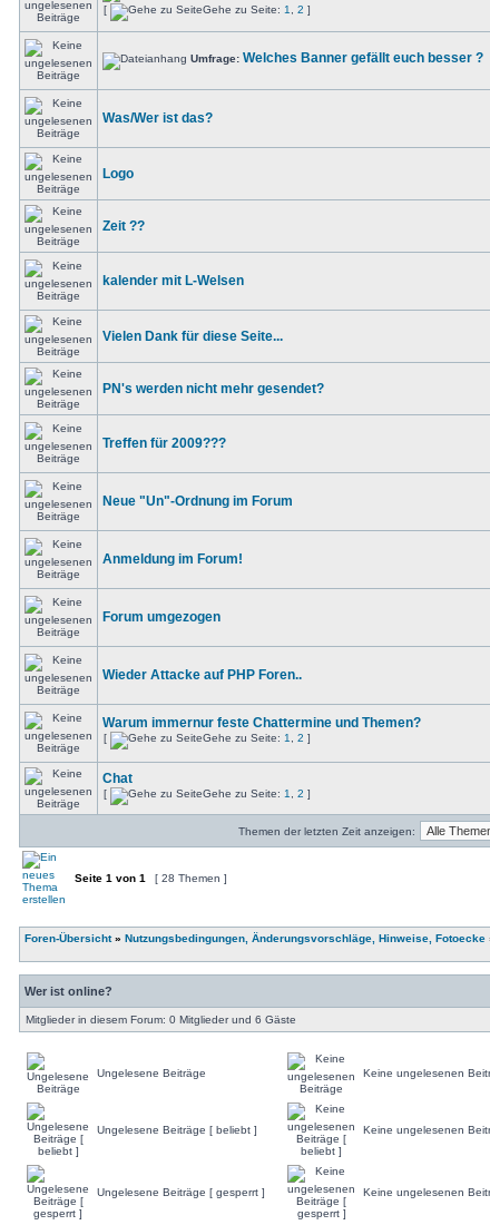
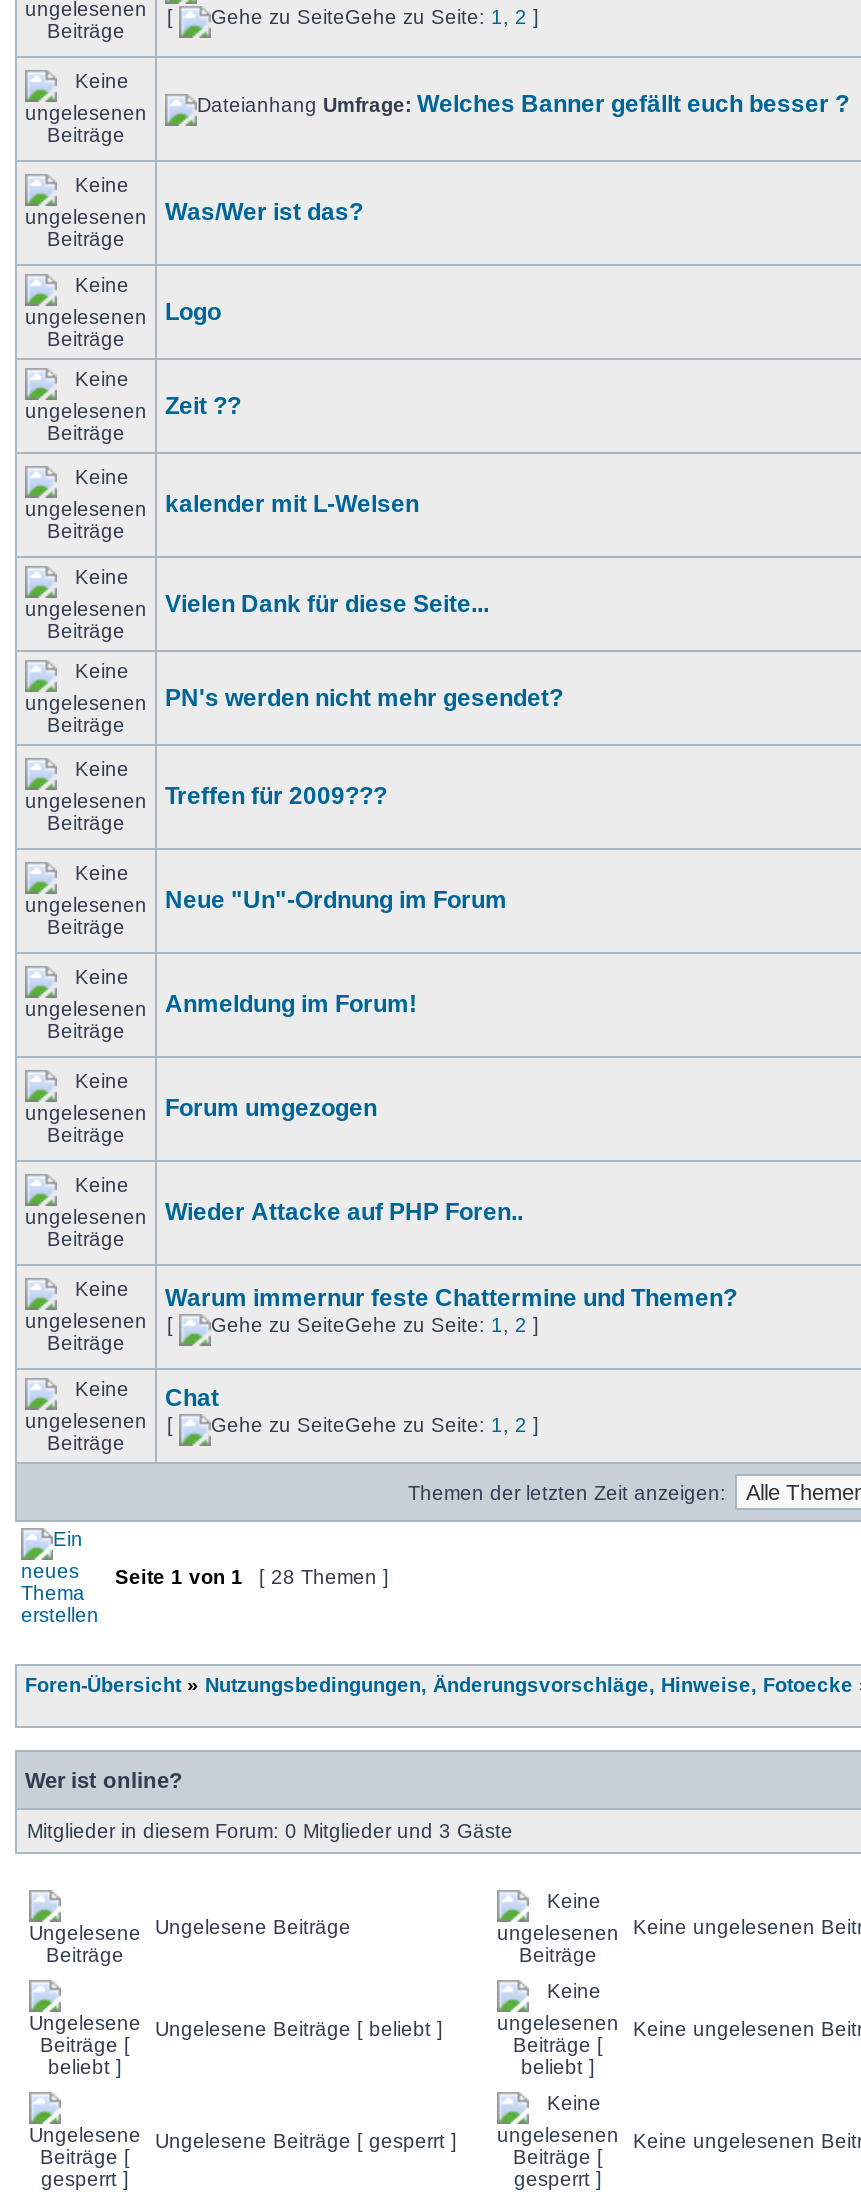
- Mitglieder in diesem Forum: 0 Mitglieder und 6 Gäste
+ Mitglieder in diesem Forum: 0 Mitglieder und 3 Gäste
